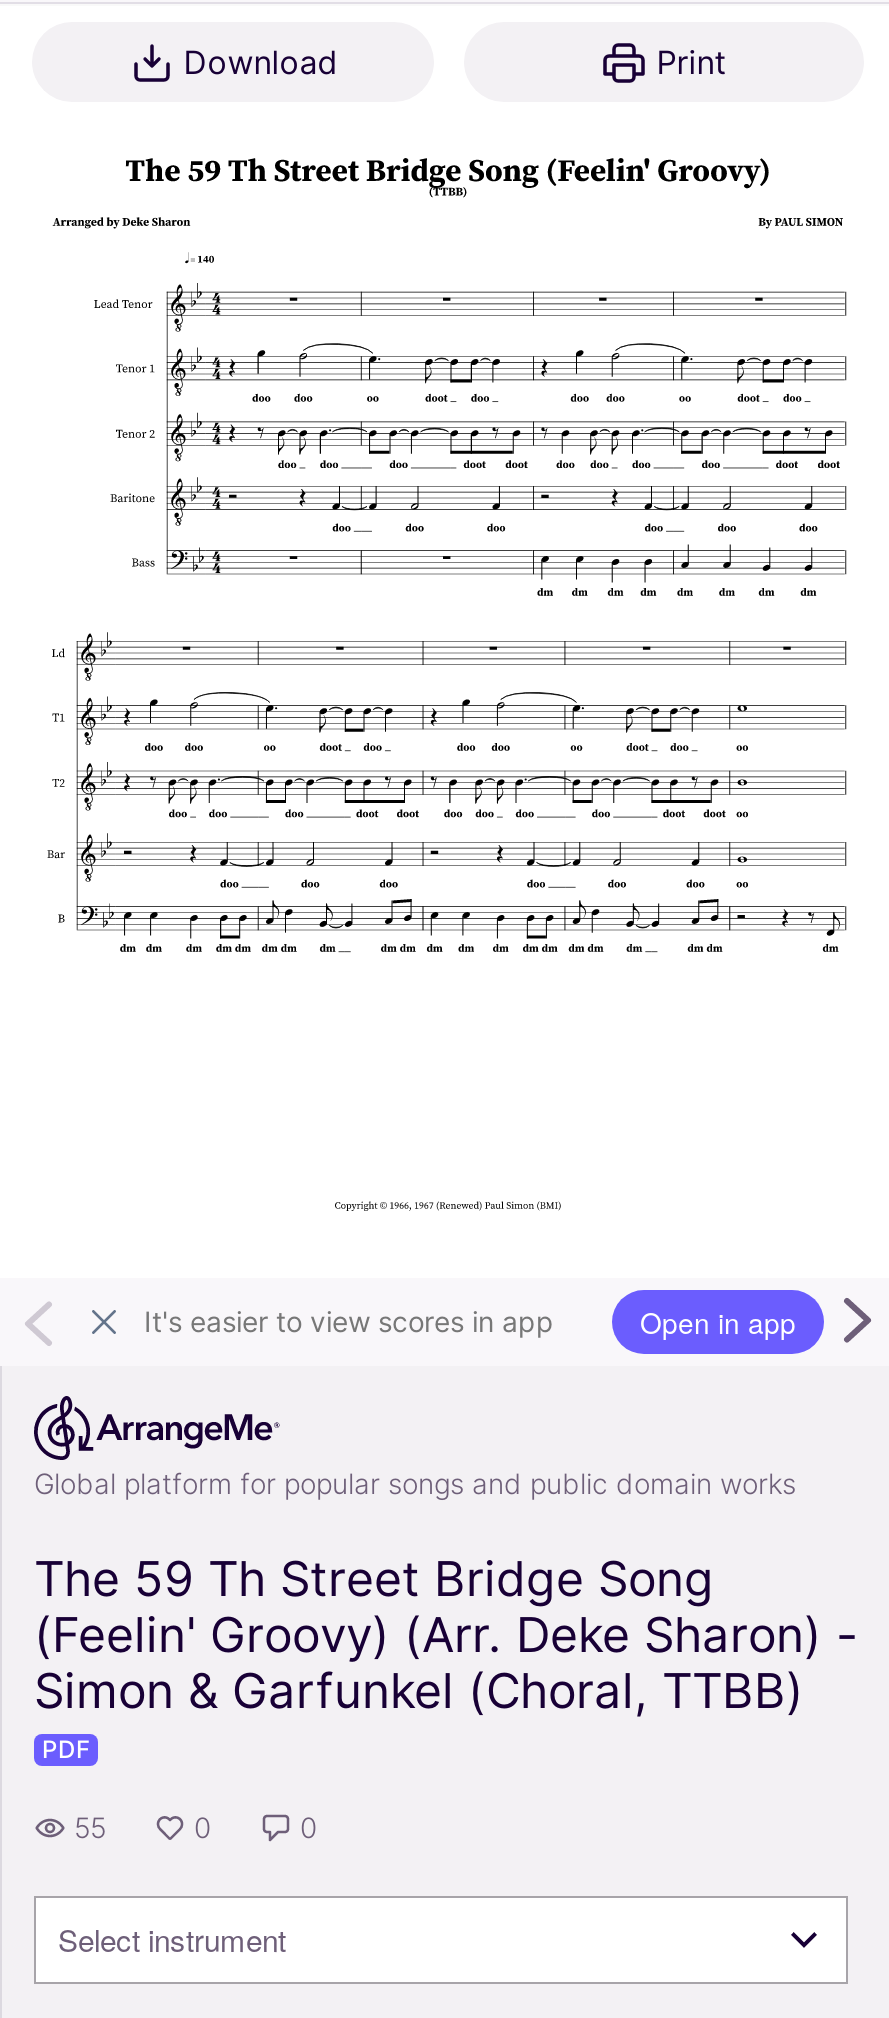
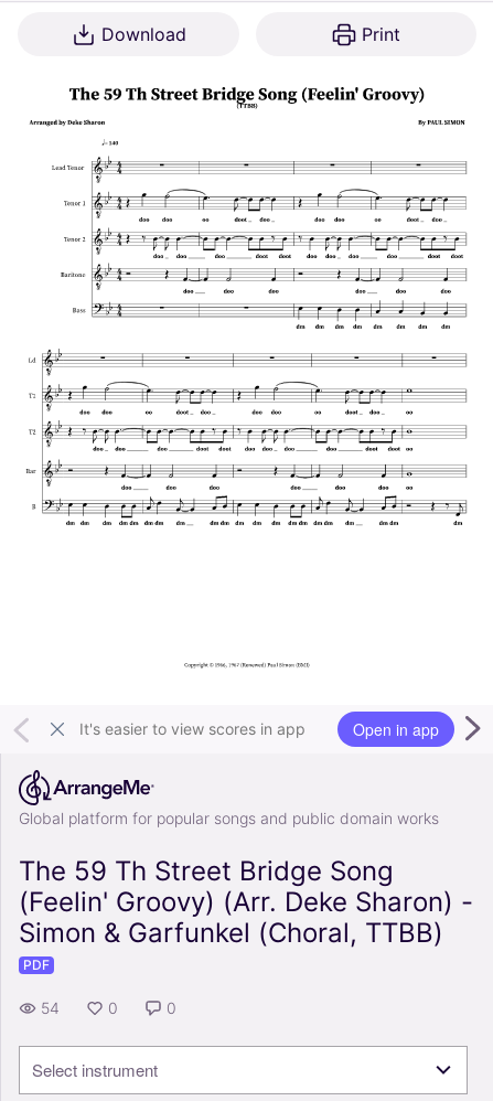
- 55
+ 54
